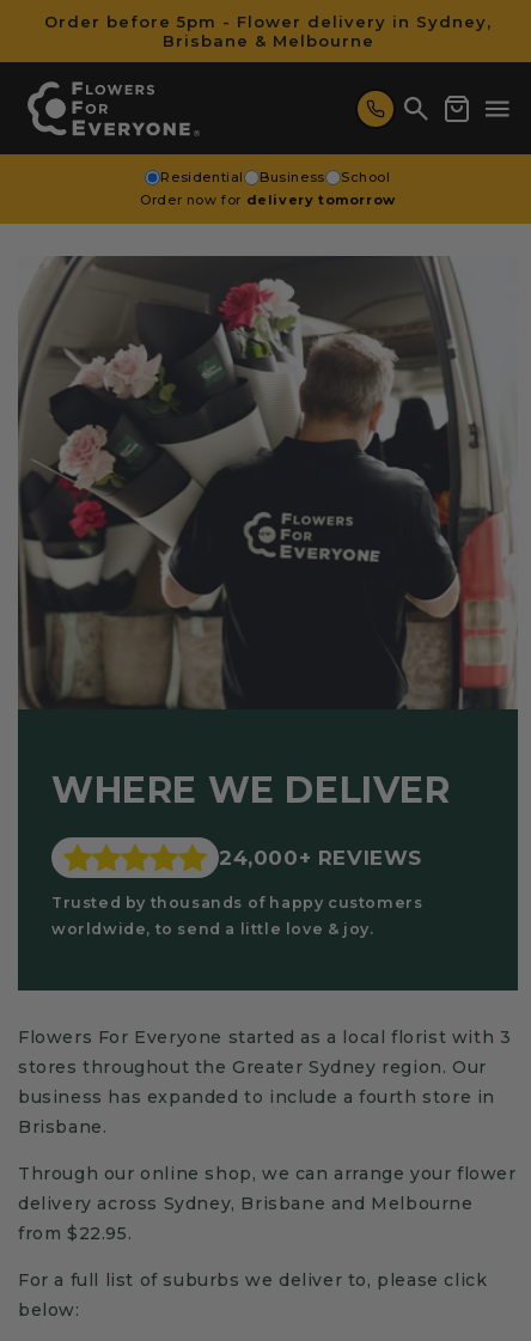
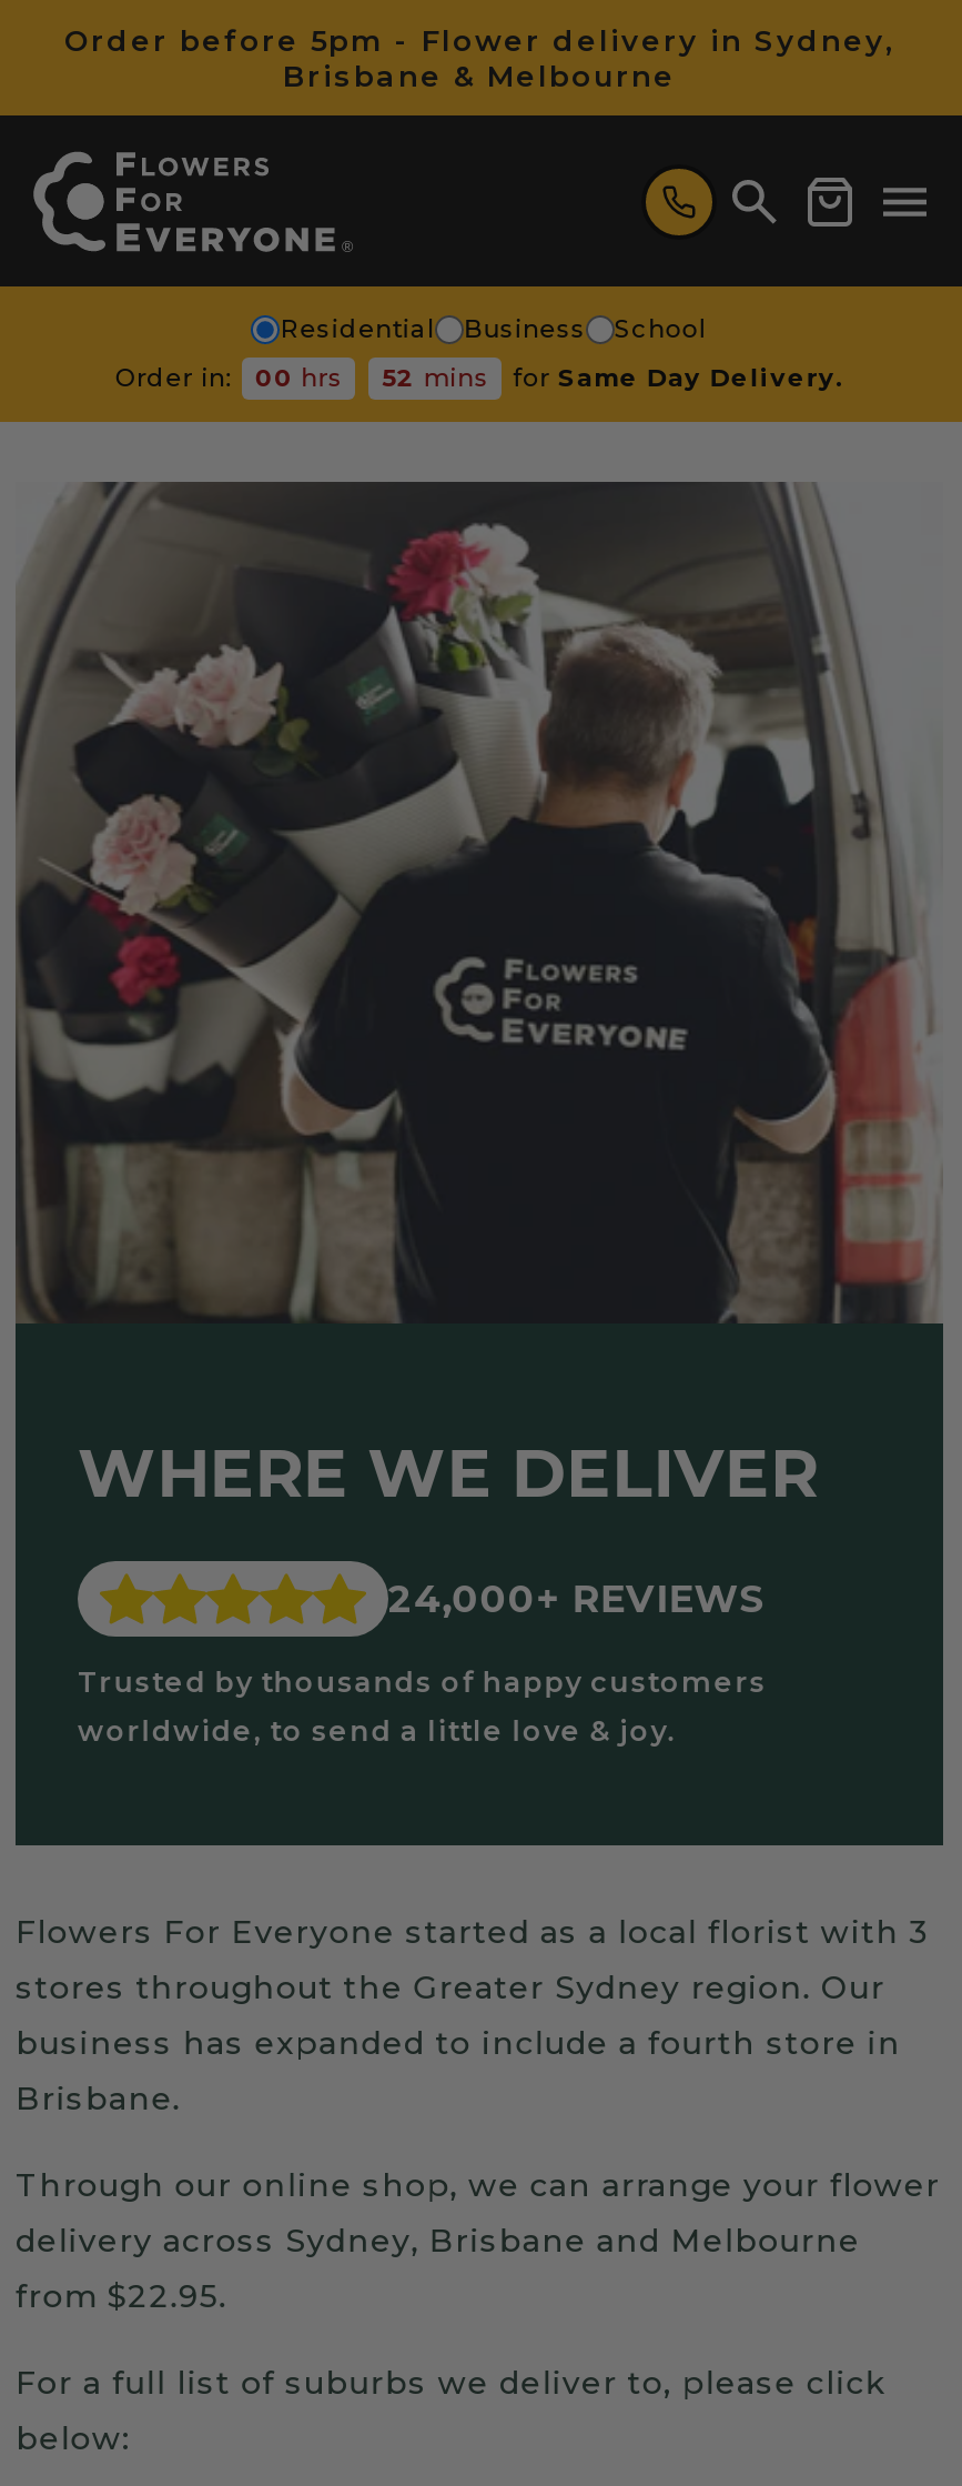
- Order now for delivery tomorrow
+ Order in:
+ 00 hrs
+ 52 mins
+ for Same Day Delivery.
